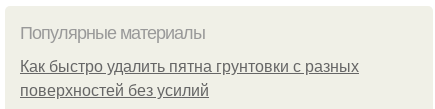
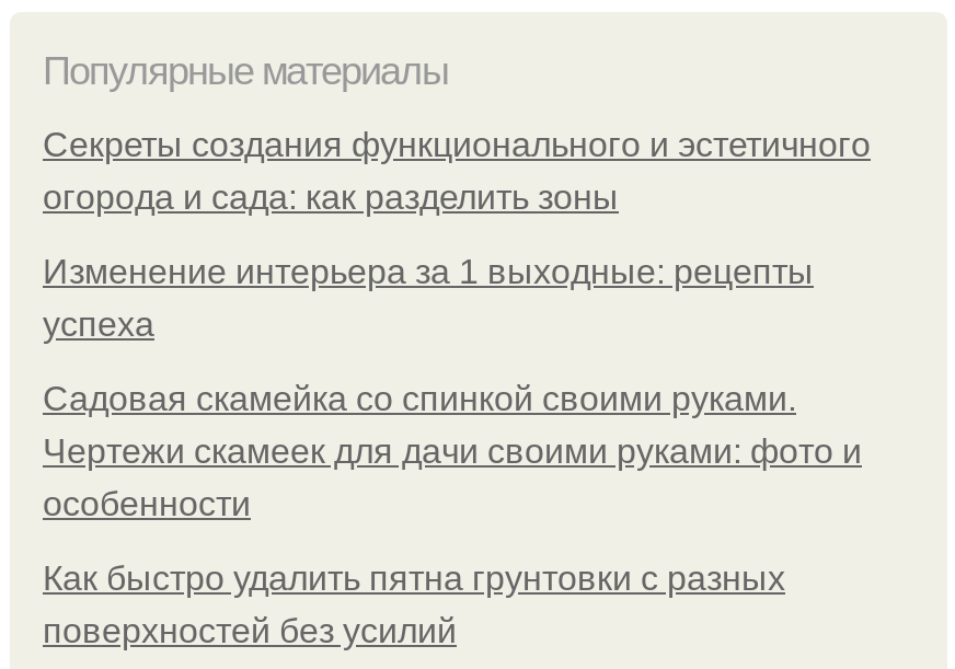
+ Секреты создания функционального и эстетичного
+ огорода и сада: как разделить зоны
+ Изменение интерьера за 1 выходные: рецепты
+ успеха
+ Садовая скамейка со спинкой своими руками.
+ Чертежи скамеек для дачи своими руками: фото и
+ особенности
